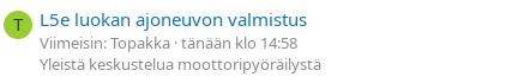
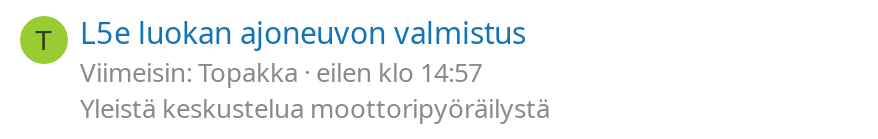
- Viimeisin: Topakka tänään klo 14:58
+ Viimeisin: Topakka eilen klo 14:57
